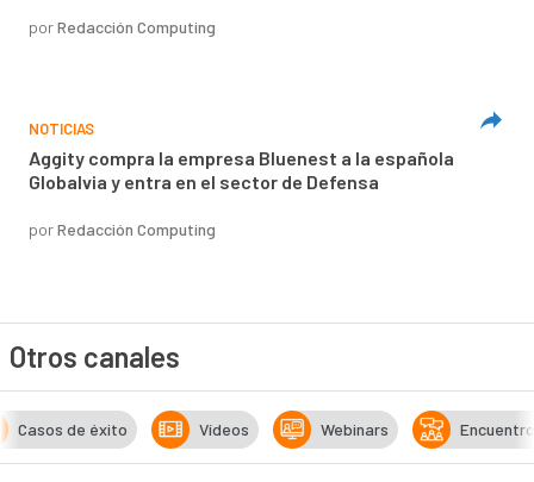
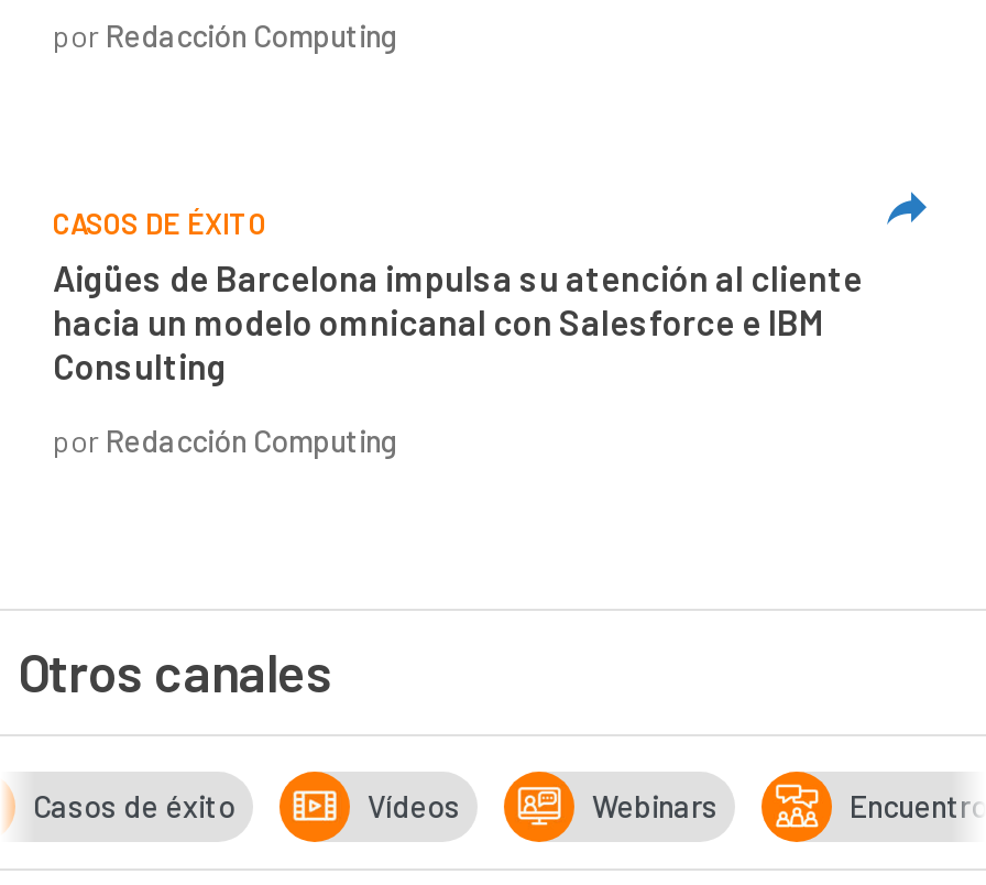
- NOTICIAS
- Aggity compra la empresa Bluenest a la española
- Globalvia y entra en el sector de Defensa
+ CASOS DE ÉXITO
+ Aigües de Barcelona impulsa su atención al cliente
+ hacia un modelo omnicanal con Salesforce e IBM
+ Consulting
